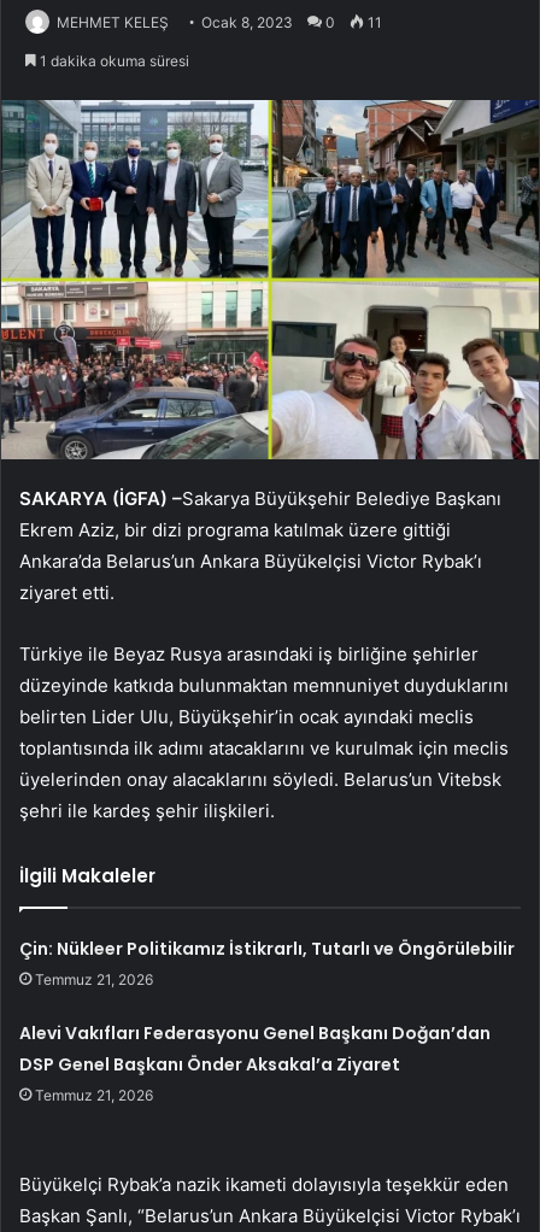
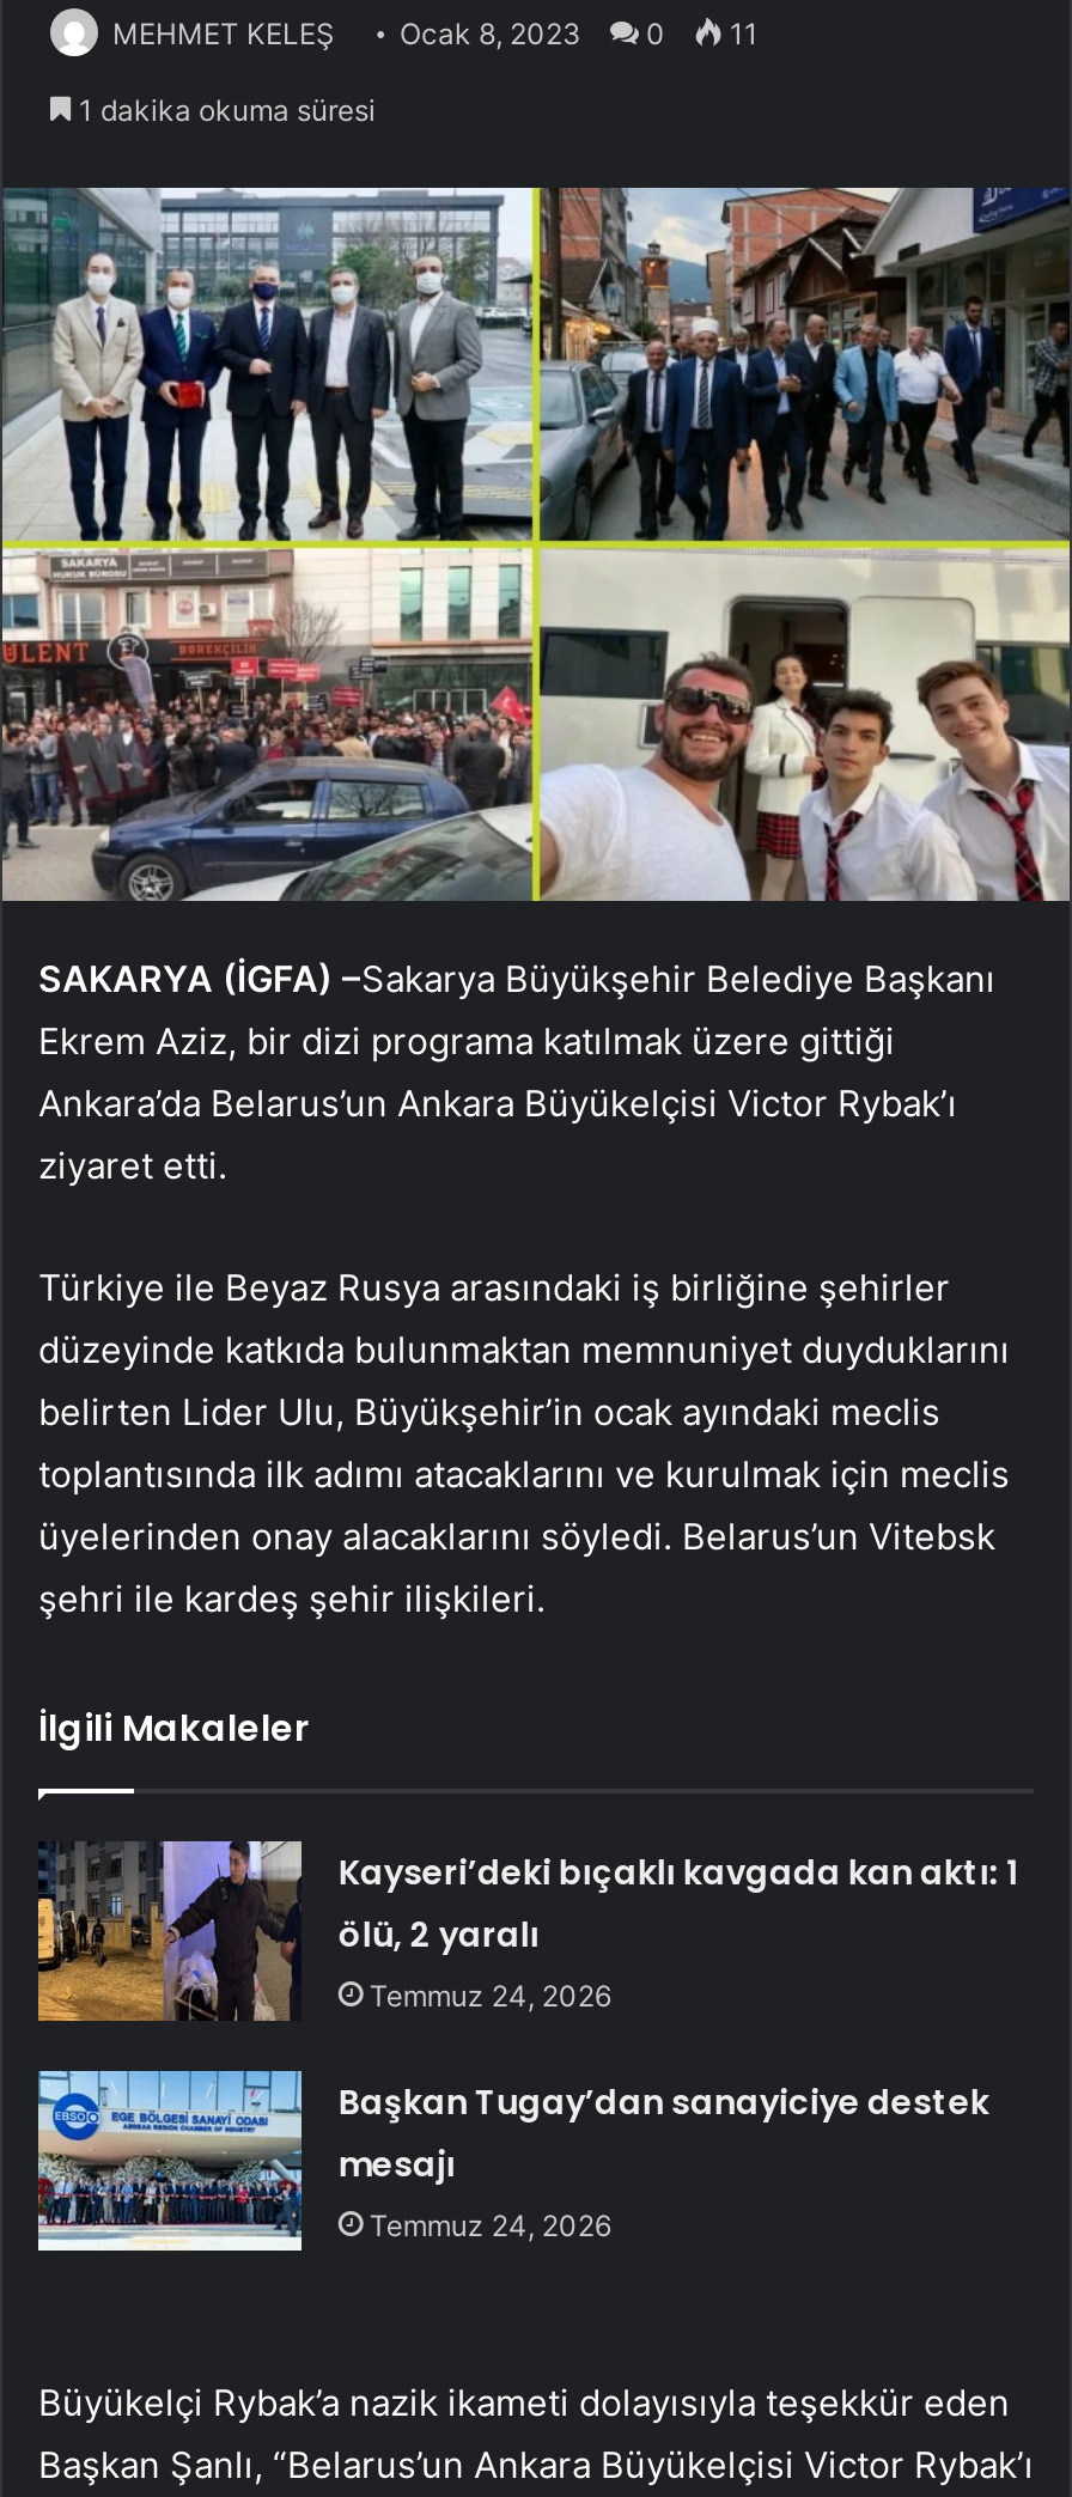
- Çin: Nükleer Politikamız İstikrarlı, Tutarlı ve Öngörülebilir
- Temmuz 21, 2026
+ Kayseri’deki bıçaklı kavgada kan aktı: 1
+ ölü, 2 yaralı
+ Temmuz 24, 2026

- Alevi Vakıfları Federasyonu Genel Başkanı Doğan’dan
- DSP Genel Başkanı Önder Aksakal’a Ziyaret
- Temmuz 21, 2026
+ Başkan Tugay’dan sanayiciye destek
+ mesajı
+ Temmuz 24, 2026
